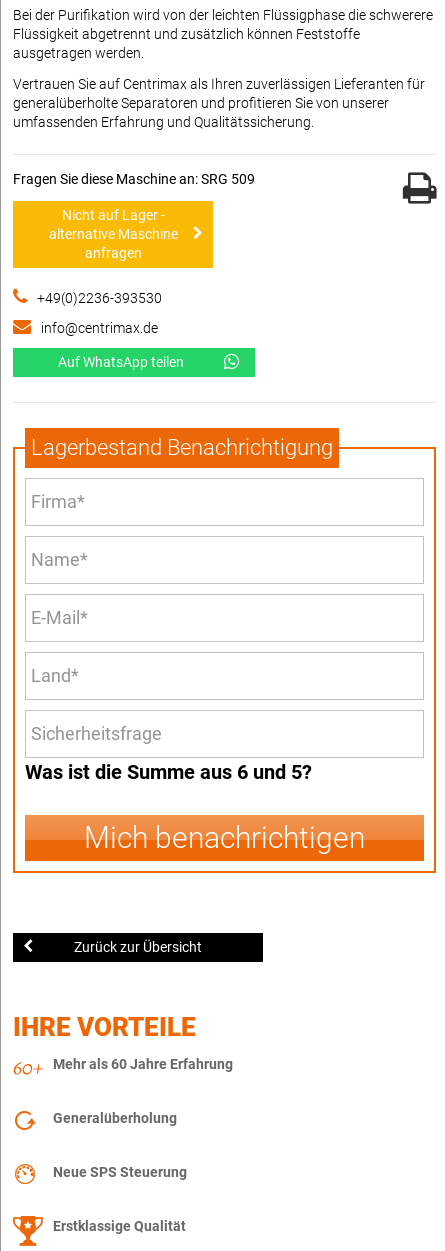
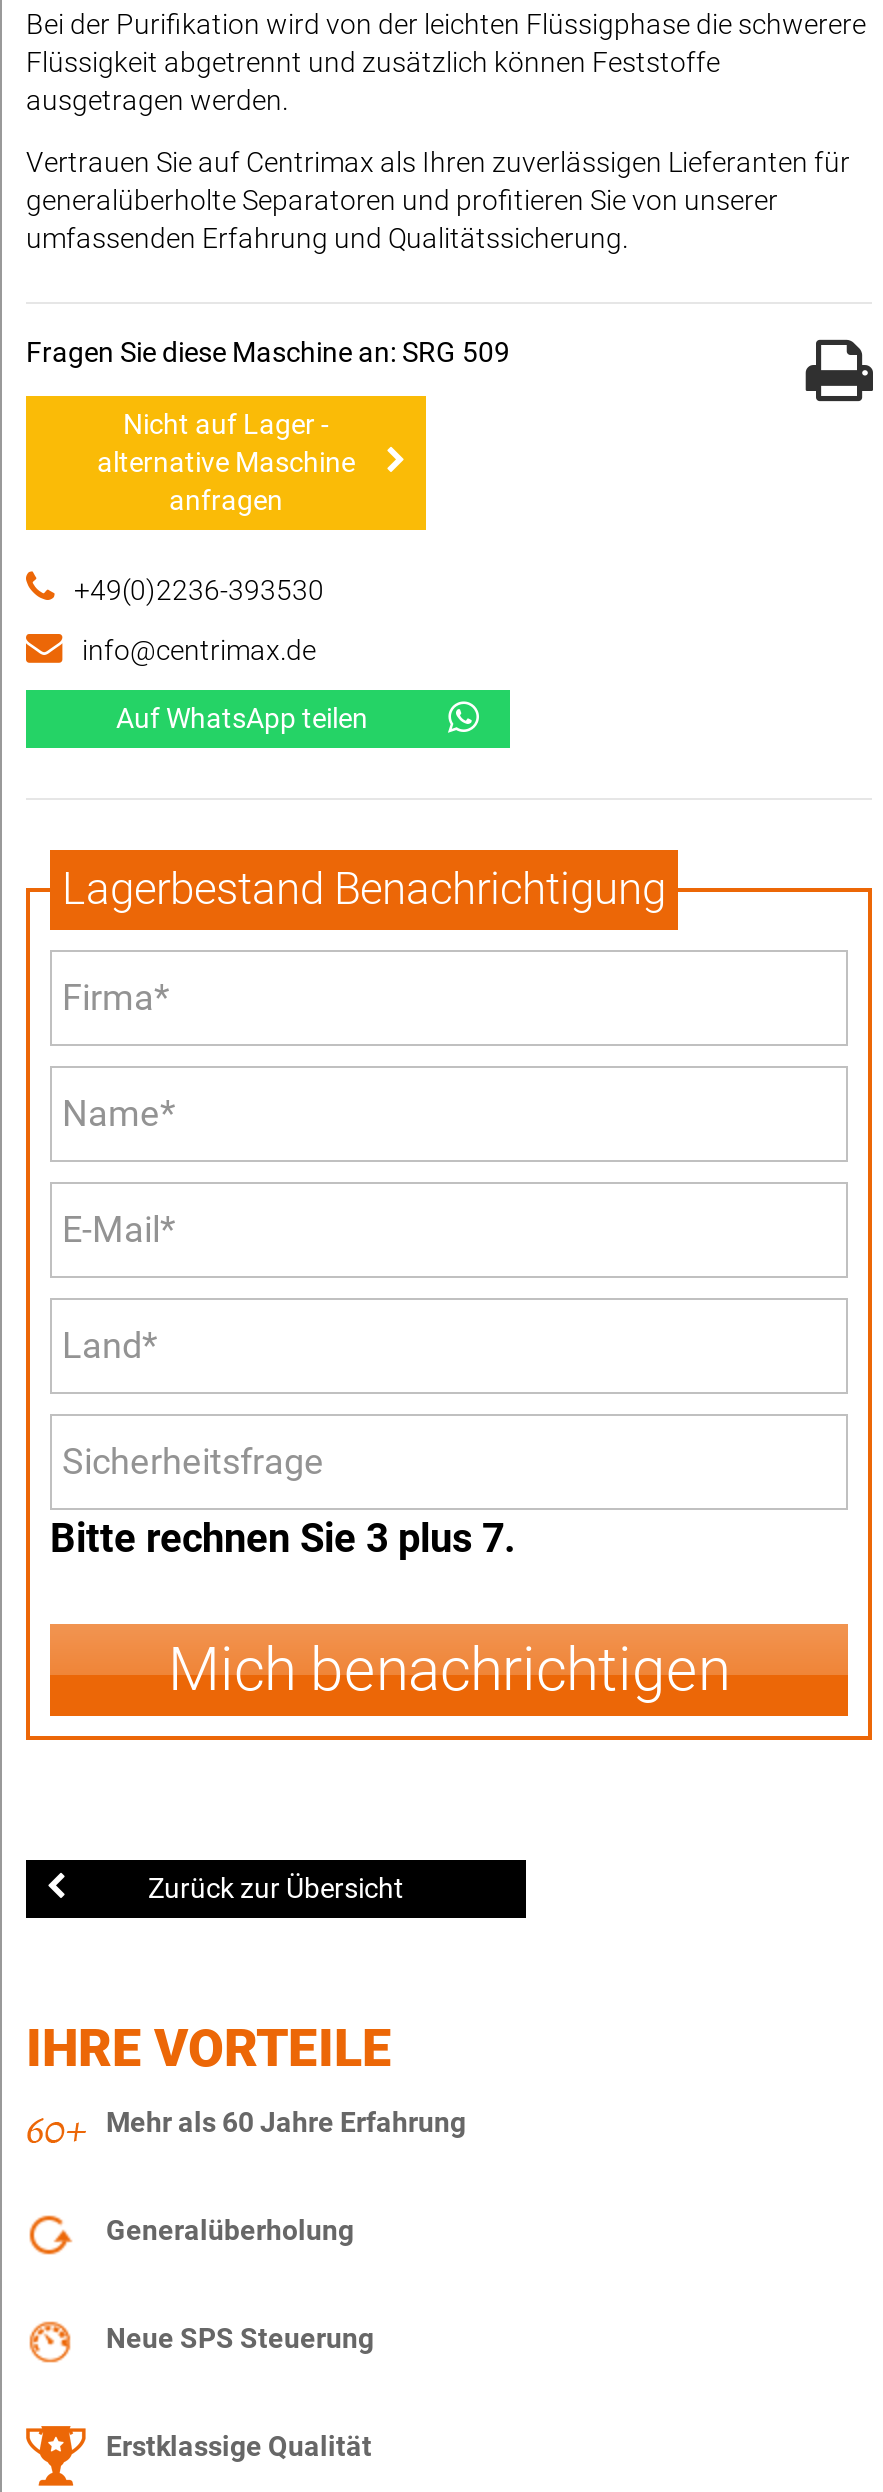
- Was ist die Summe aus 6 und 5?
+ Bitte rechnen Sie 3 plus 7.
